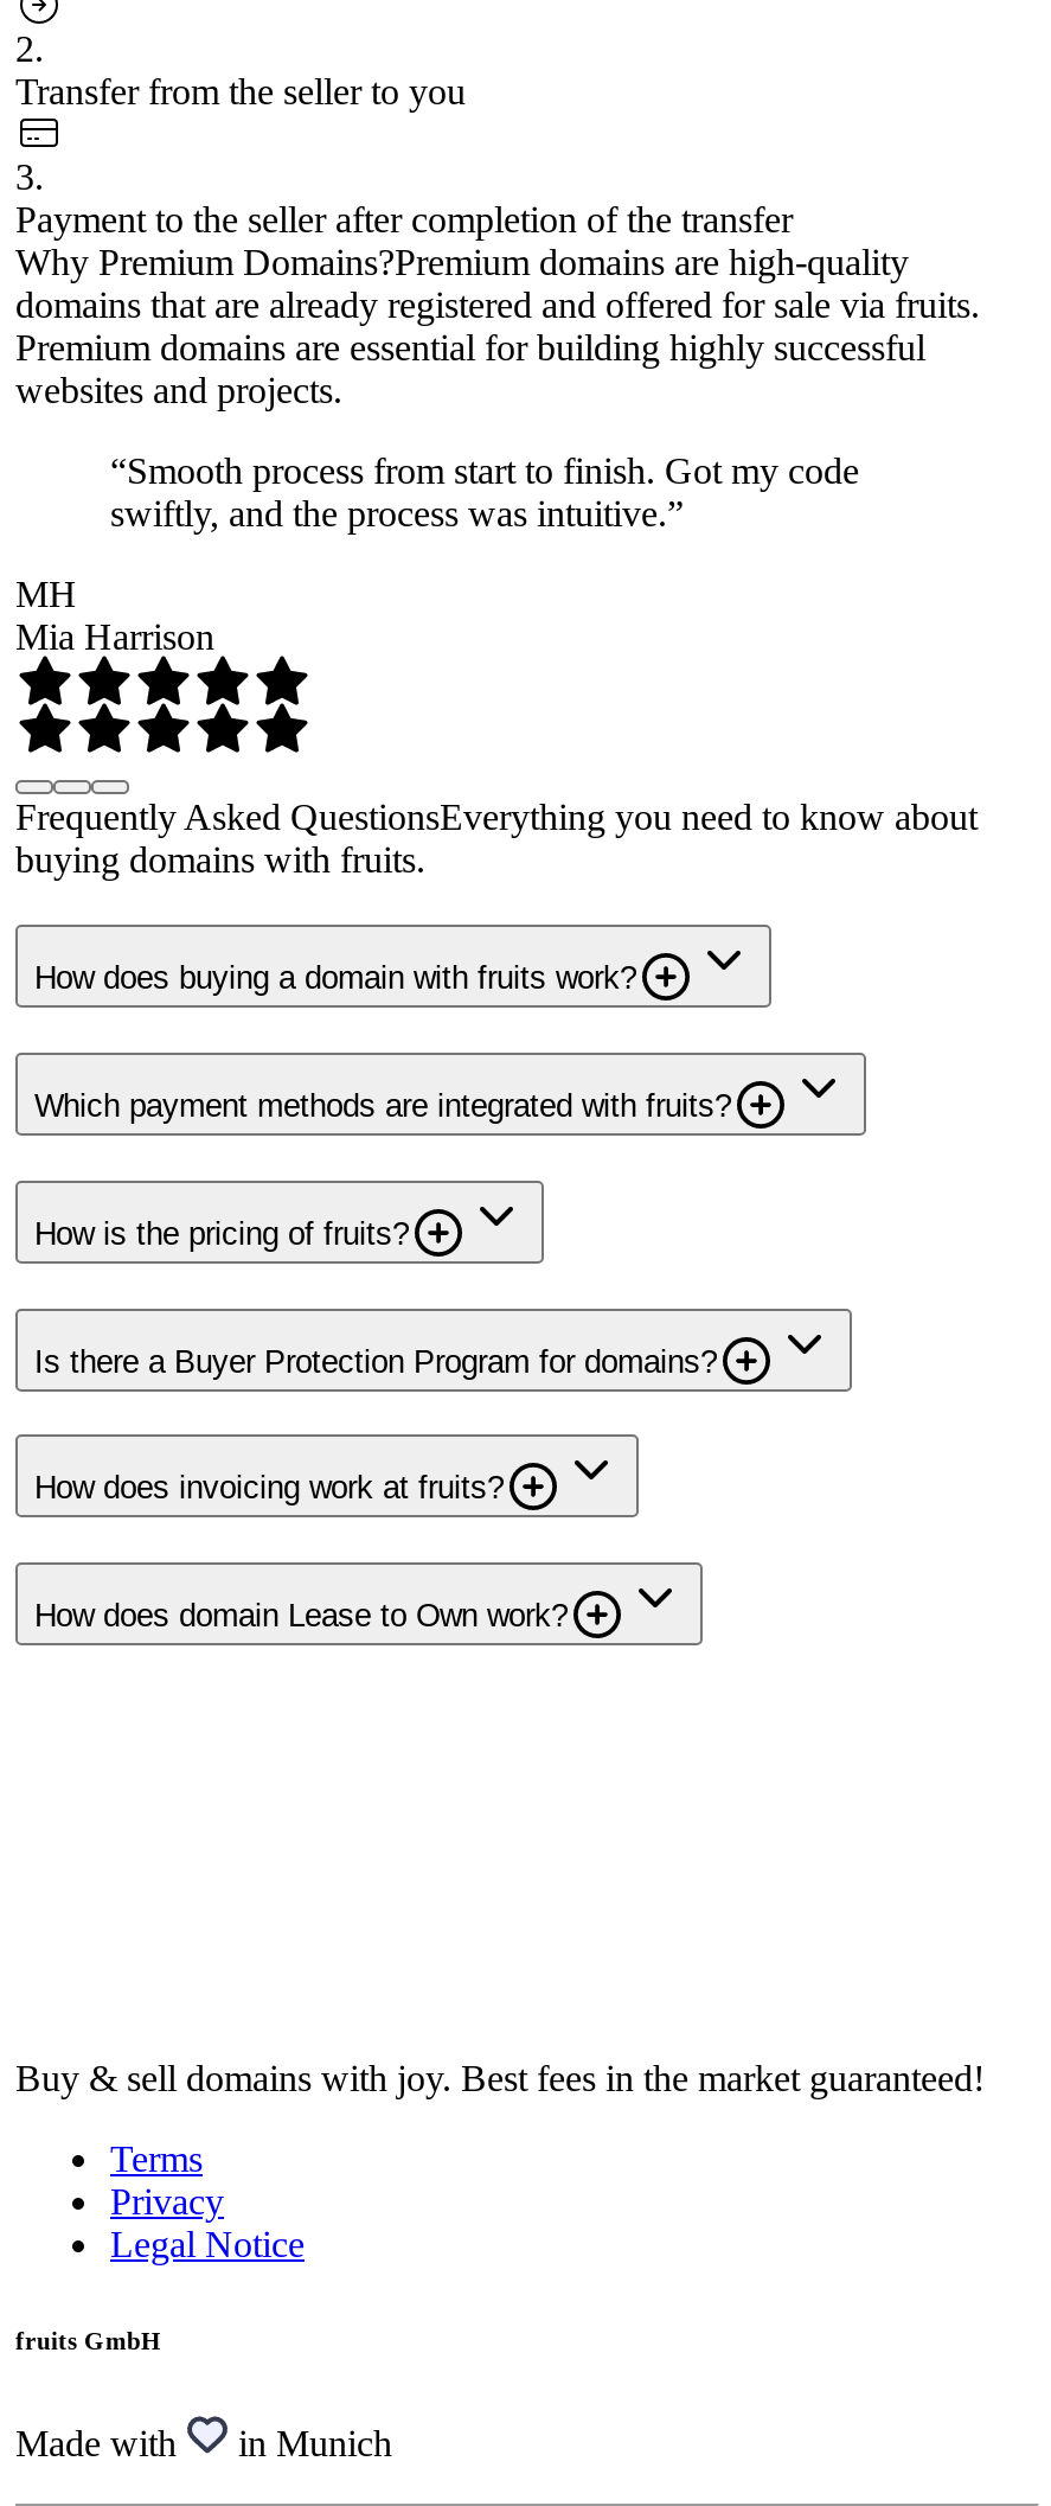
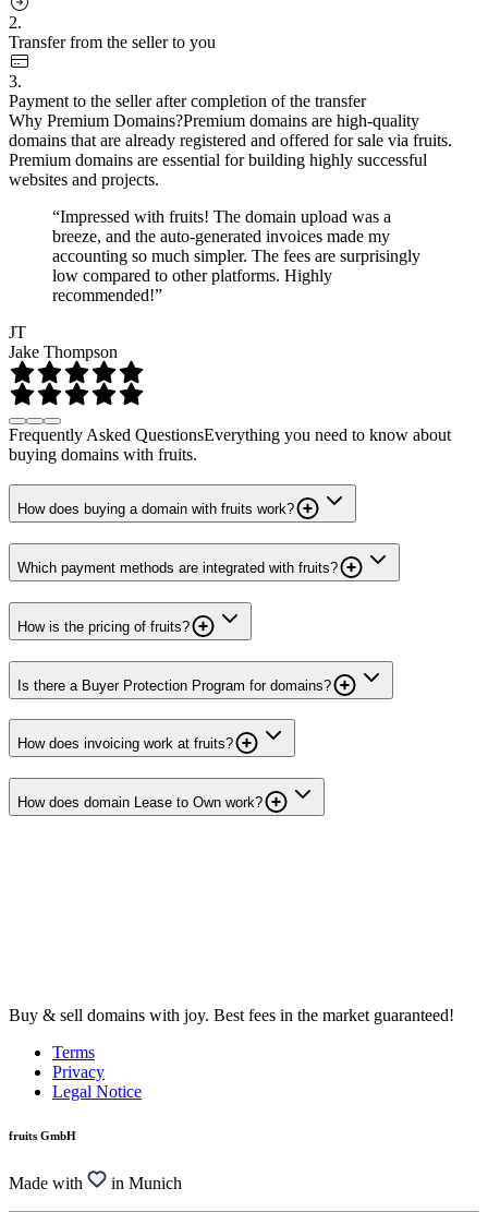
- “Smooth process from start to finish. Got my code
- swiftly, and the process was intuitive.”
+ “Impressed with fruits! The domain upload was a
+ breeze, and the auto-generated invoices made my
+ accounting so much simpler. The fees are surprisingly
+ low compared to other platforms. Highly
+ recommended!”

- MH
- Mia Harrison
+ JT
+ Jake Thompson
